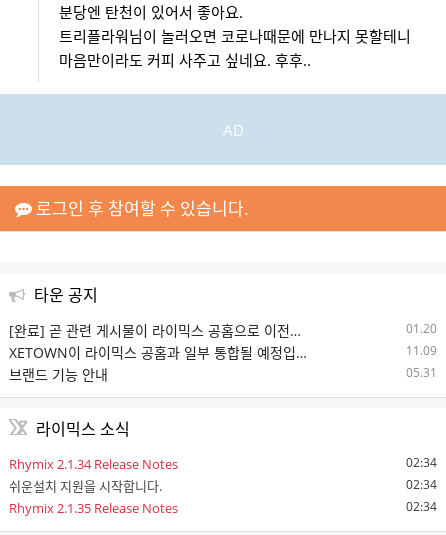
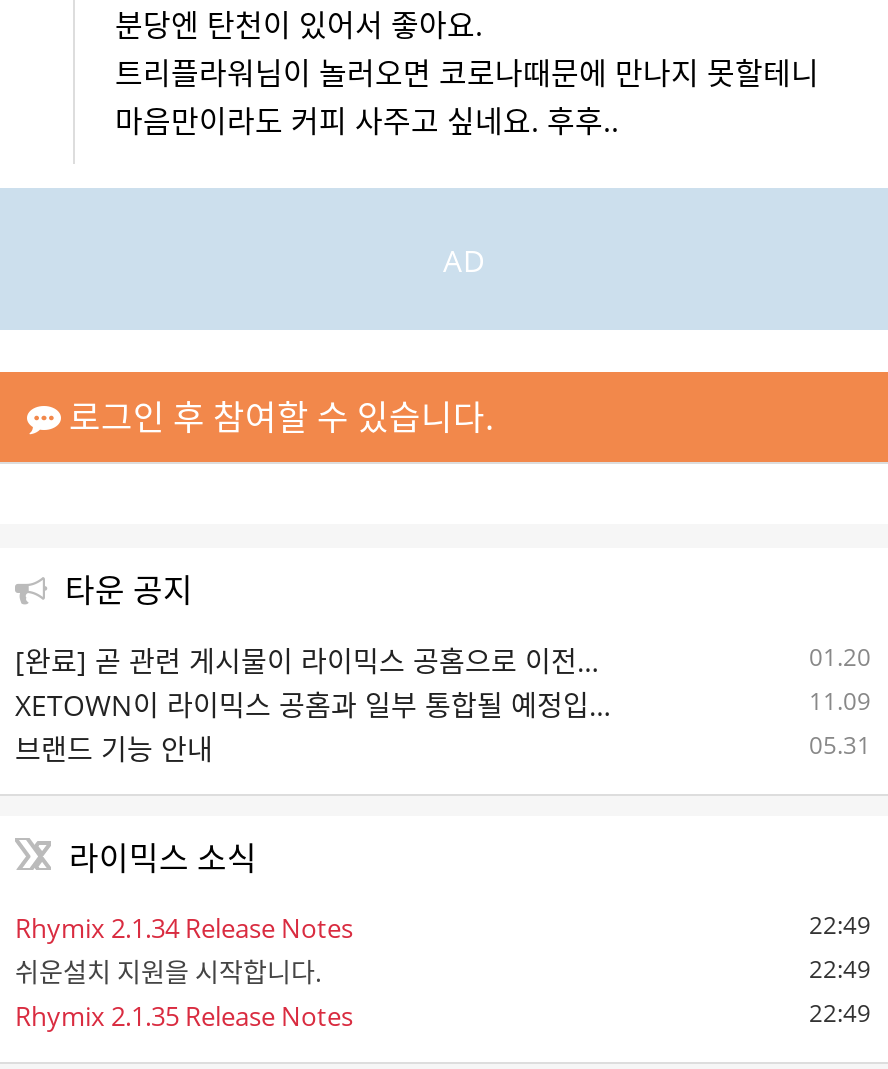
- 02:34
+ 22:49

- 02:34
+ 22:49

- 02:34
+ 22:49
